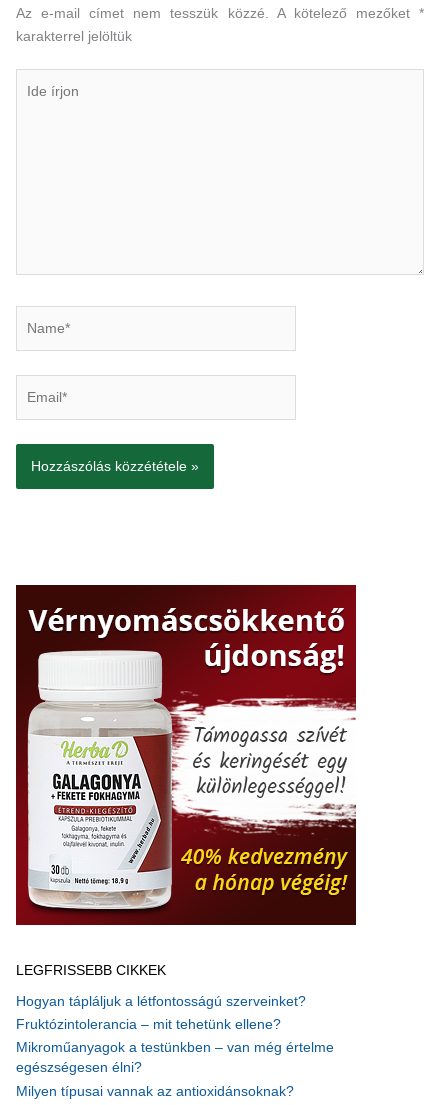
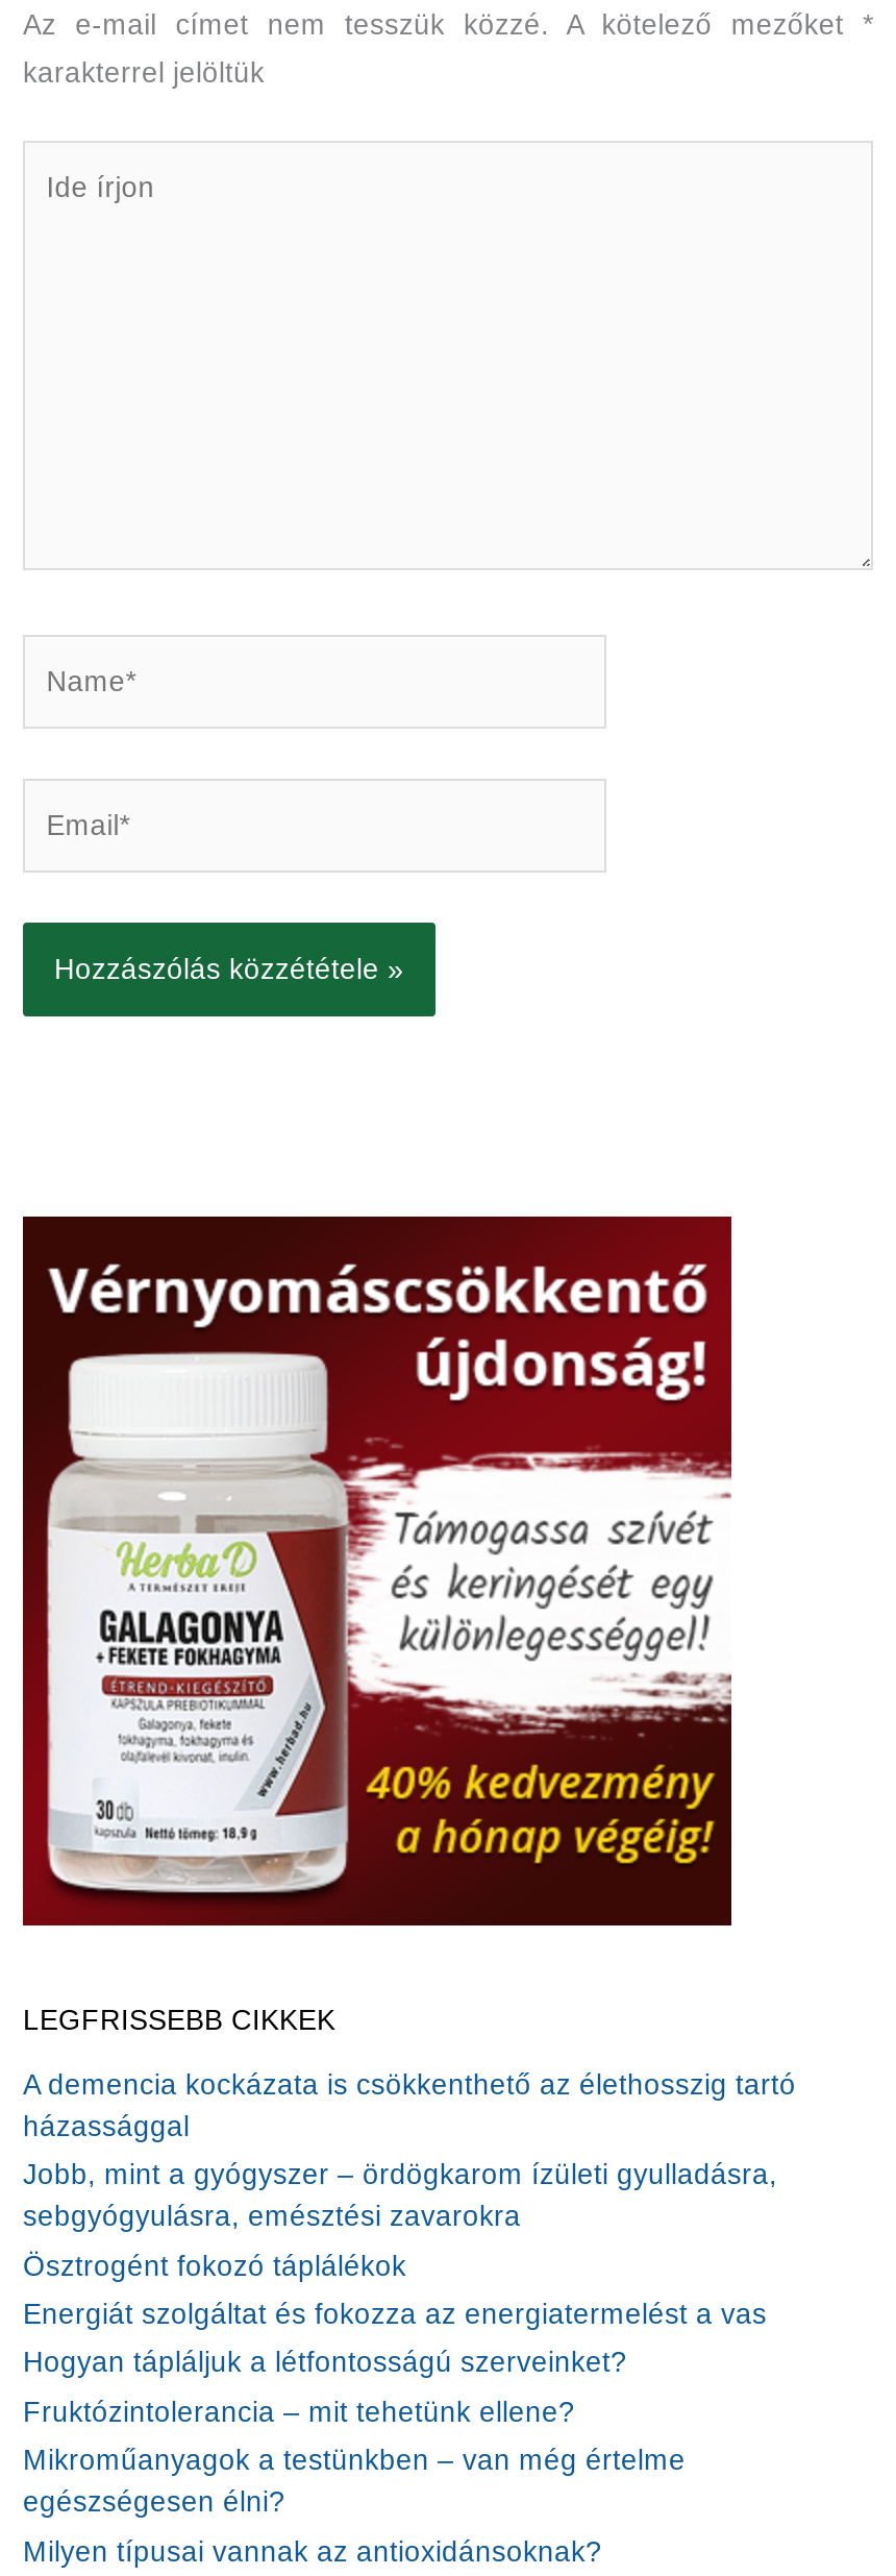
+ A demencia kockázata is csökkenthető az élethosszig tartó
+ házassággal
+ Jobb, mint a gyógyszer – ördögkarom ízületi gyulladásra,
+ sebgyógyulásra, emésztési zavarokra
+ Ösztrogént fokozó táplálékok
+ Energiát szolgáltat és fokozza az energiatermelést a vas
